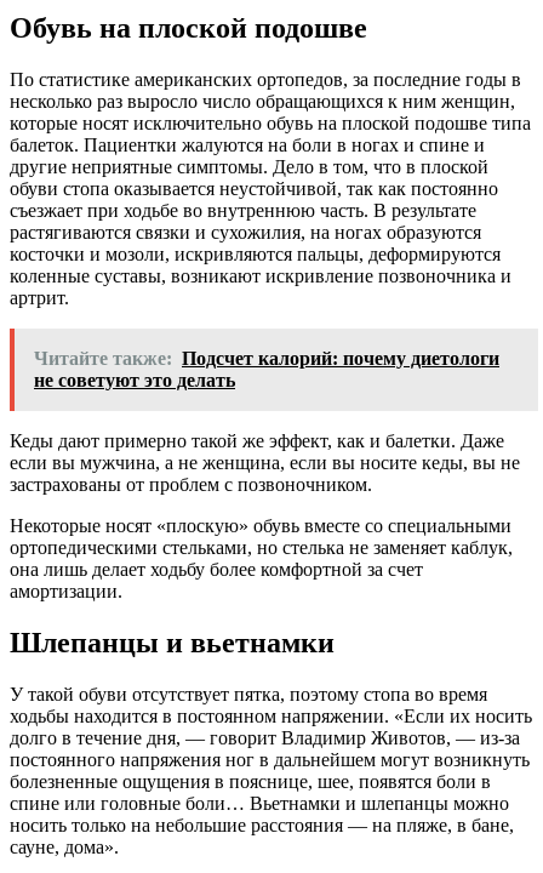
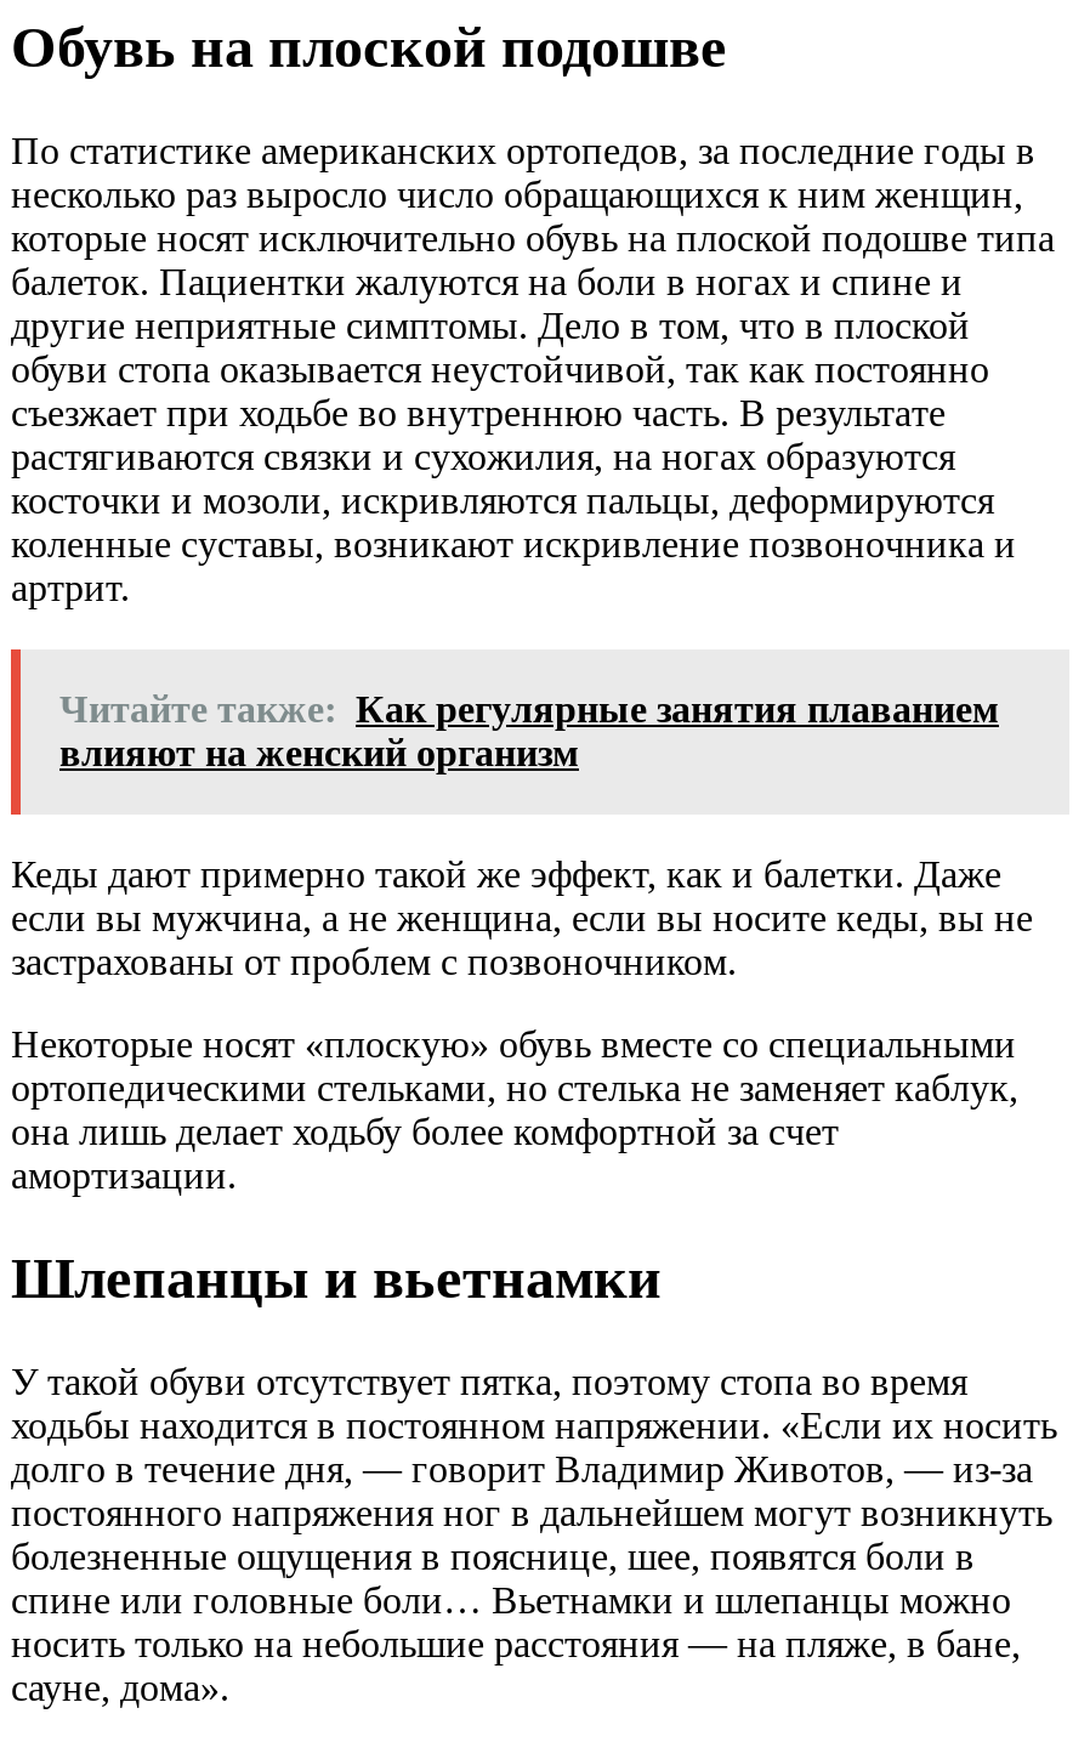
- Читайте также: Подсчет калорий: почему диетологи
- не советуют это делать
+ Читайте также: Как регулярные занятия плаванием
+ влияют на женский организм
